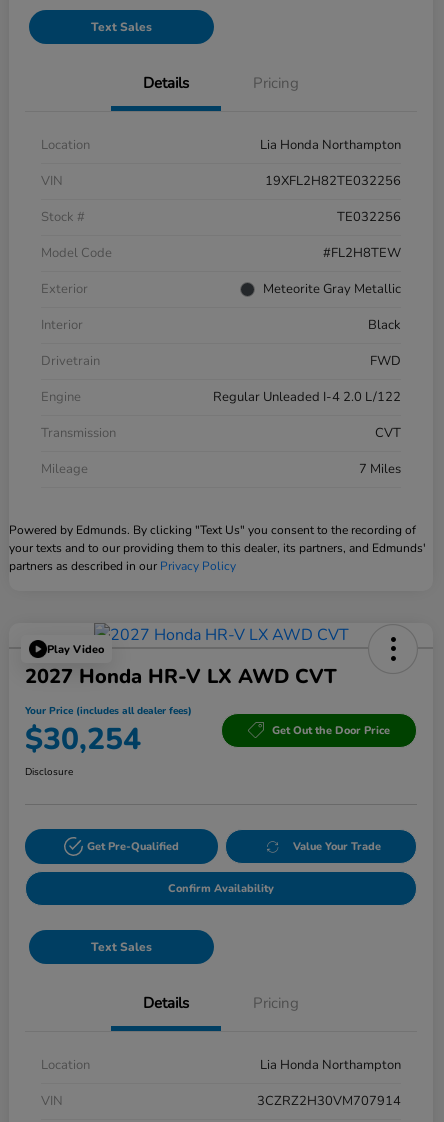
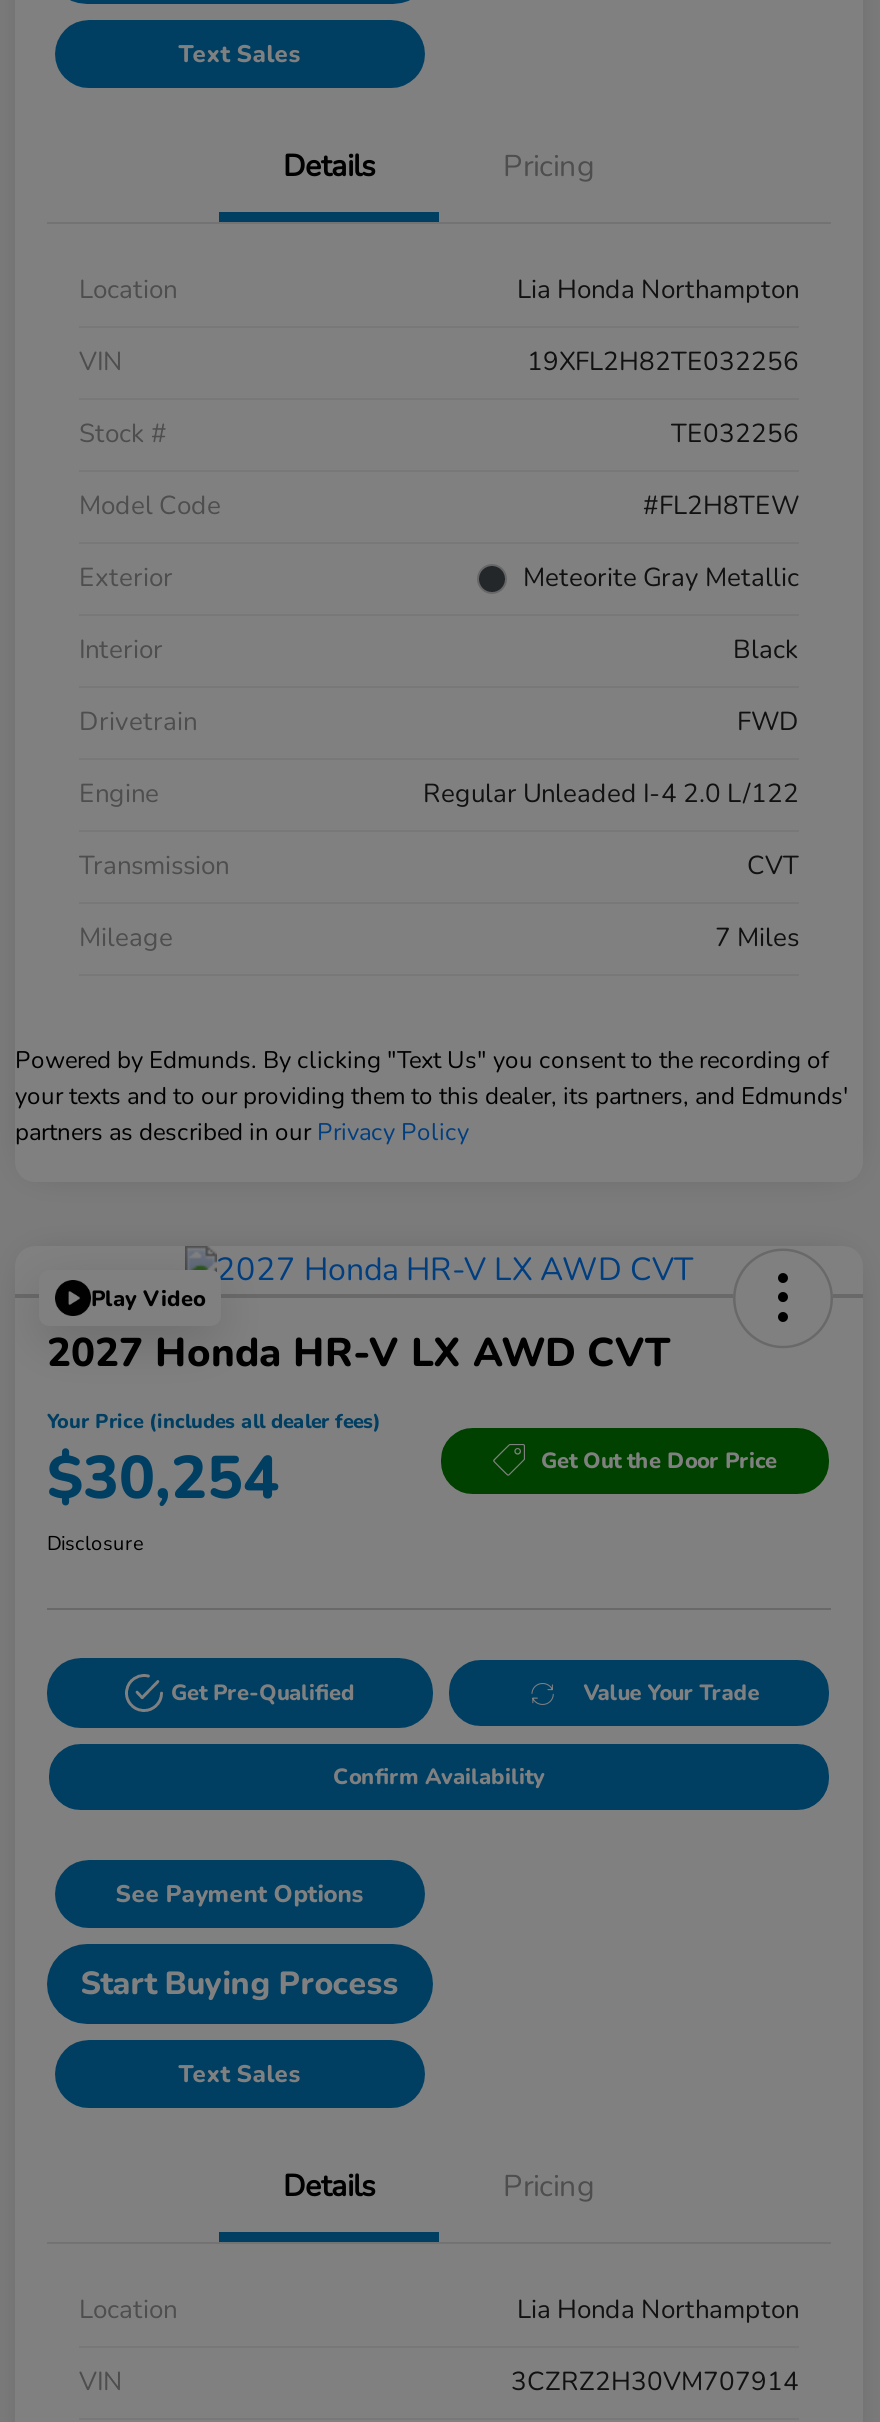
+ See Payment Options
+ Start Buying Process
